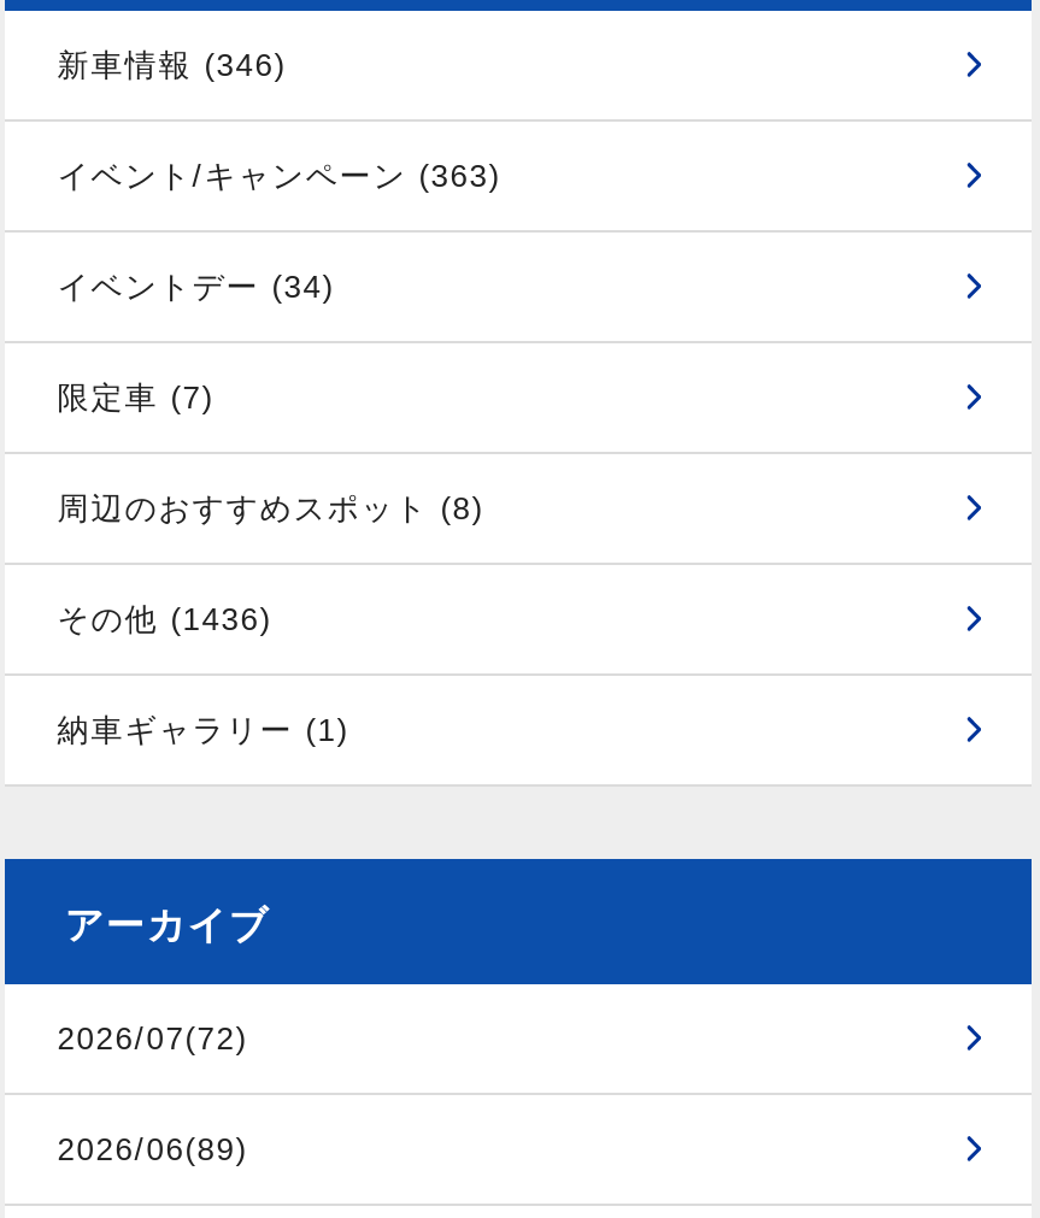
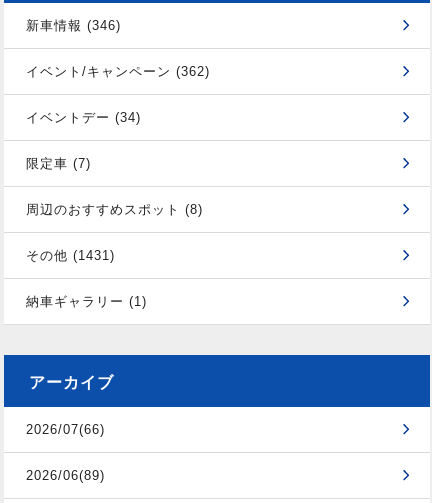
- イベント/キャンペーン (363)
+ イベント/キャンペーン (362)

- その他 (1436)
+ その他 (1431)

- 2026/07(72)
+ 2026/07(66)
